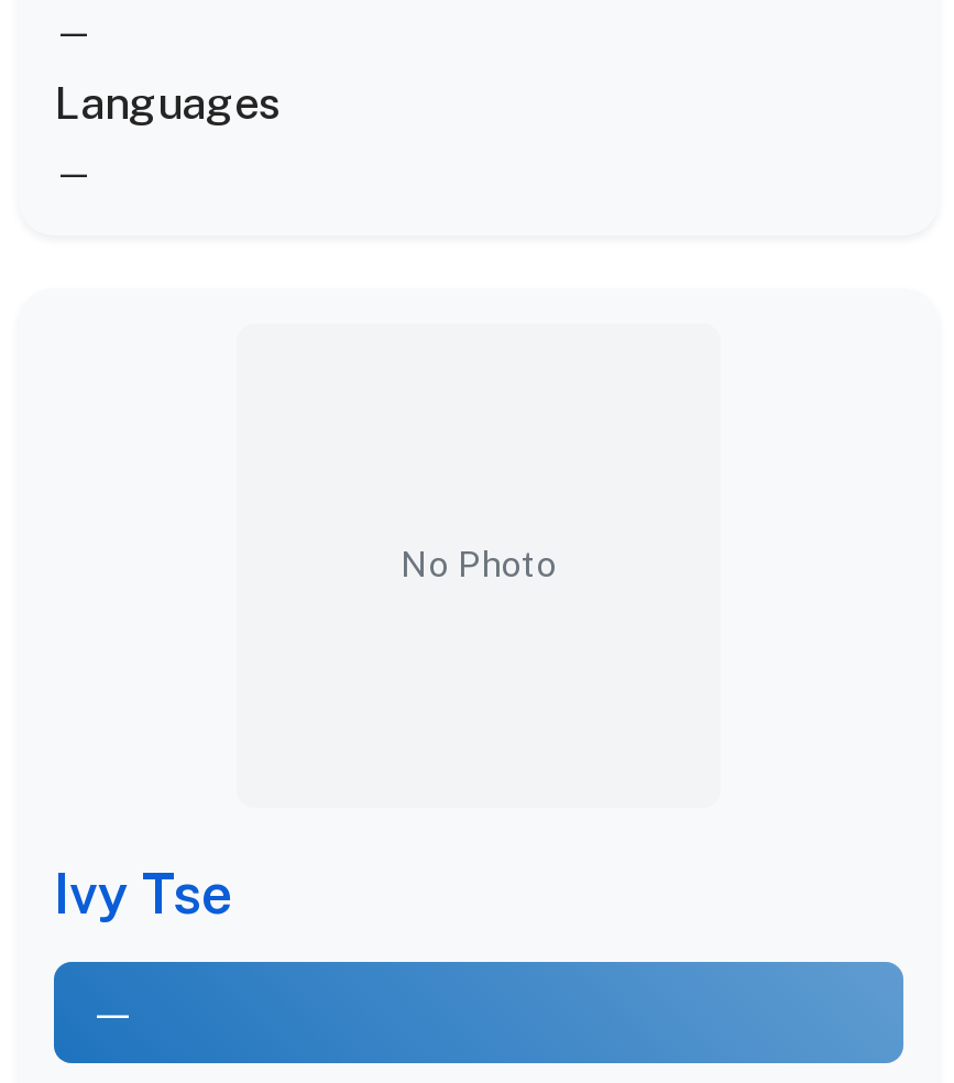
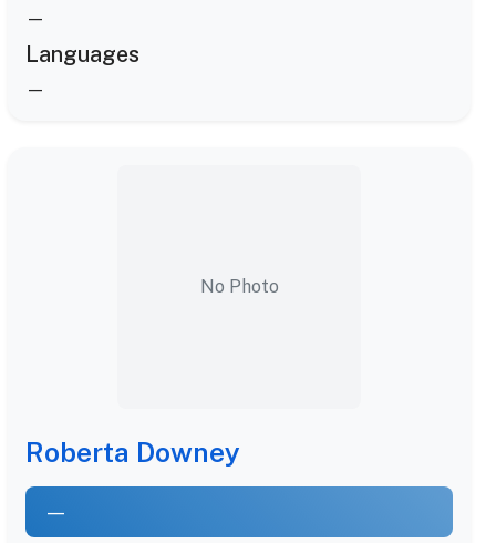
- Ivy Tse
+ Roberta Downey
